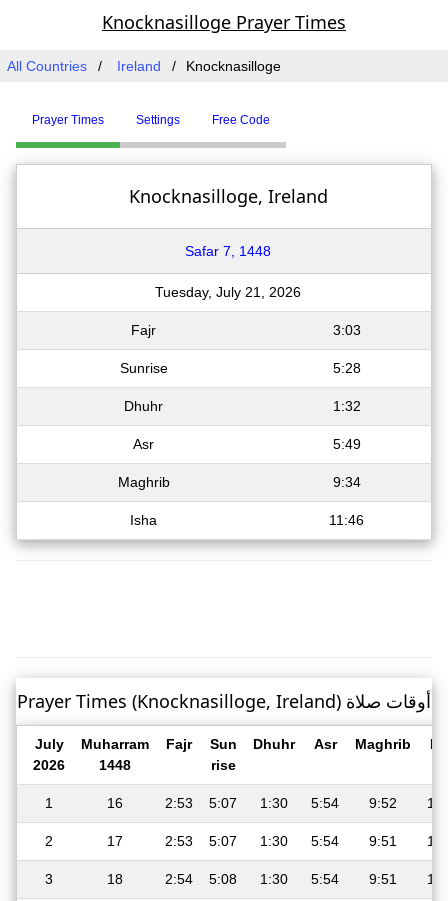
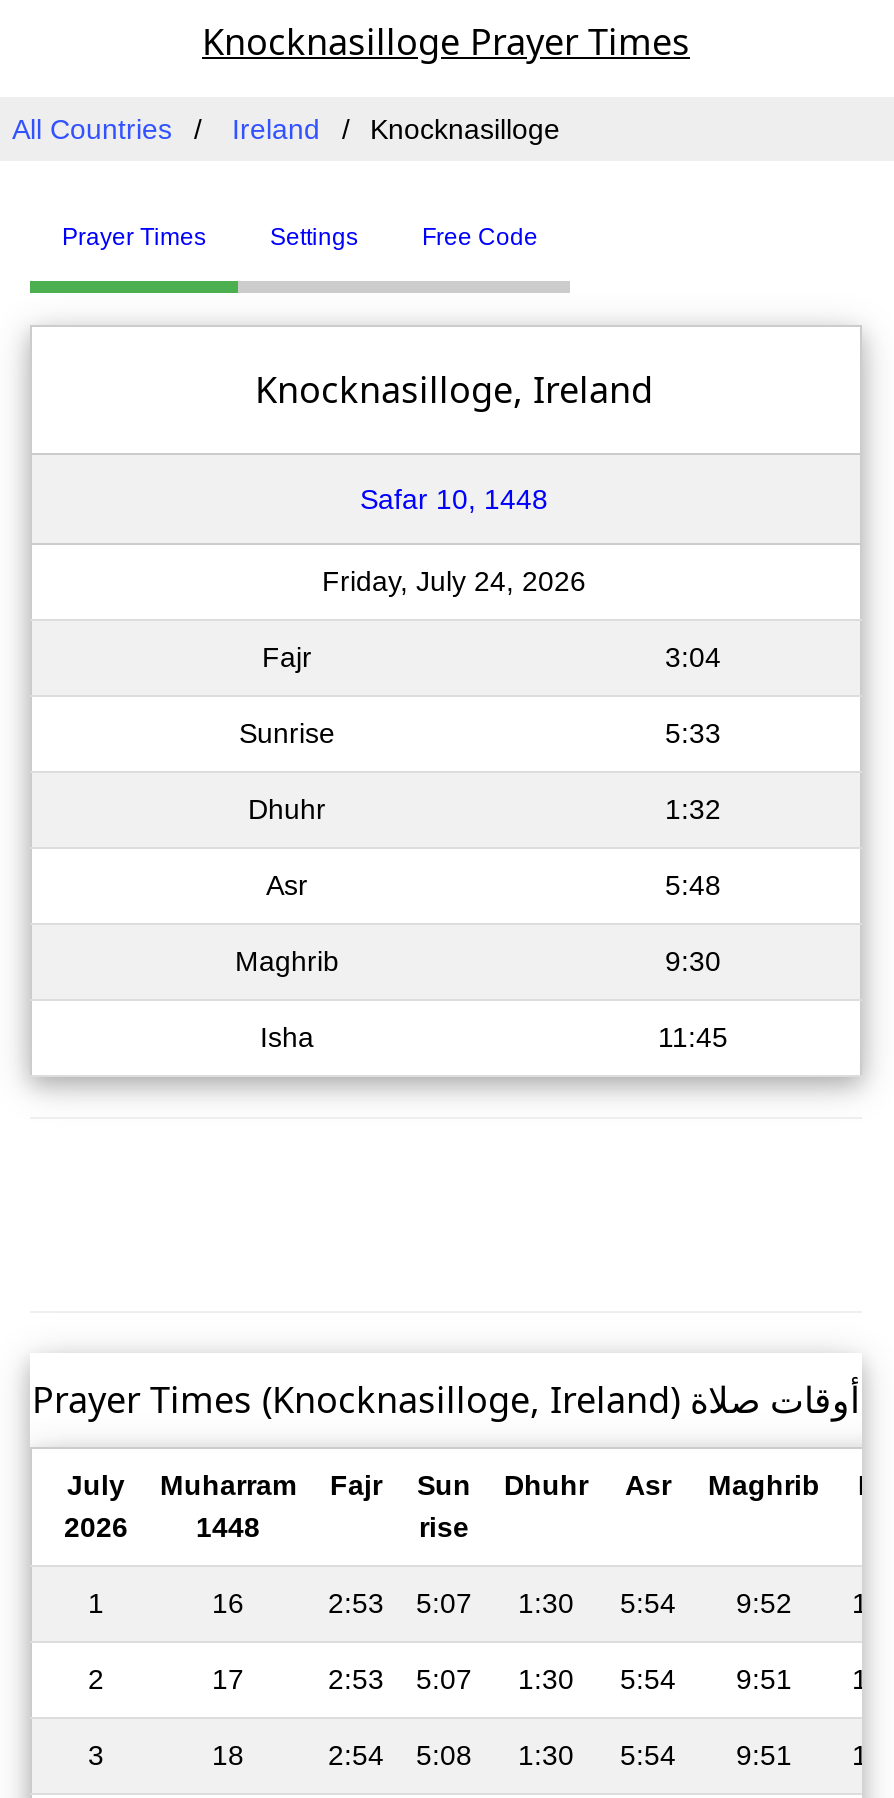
- Safar 7, 1448
+ Safar 10, 1448

- Tuesday, July 21, 2026
+ Friday, July 24, 2026

- 3:03
+ 3:04

- 5:28
+ 5:33

- 5:49
+ 5:48

- 9:34
+ 9:30

- 11:46
+ 11:45
